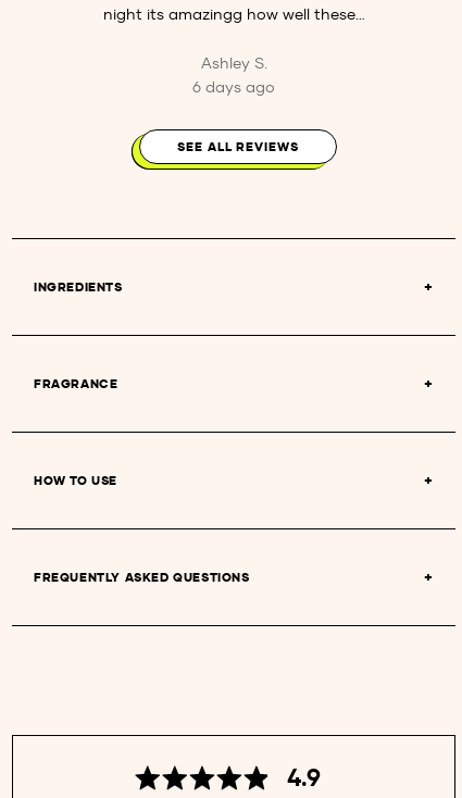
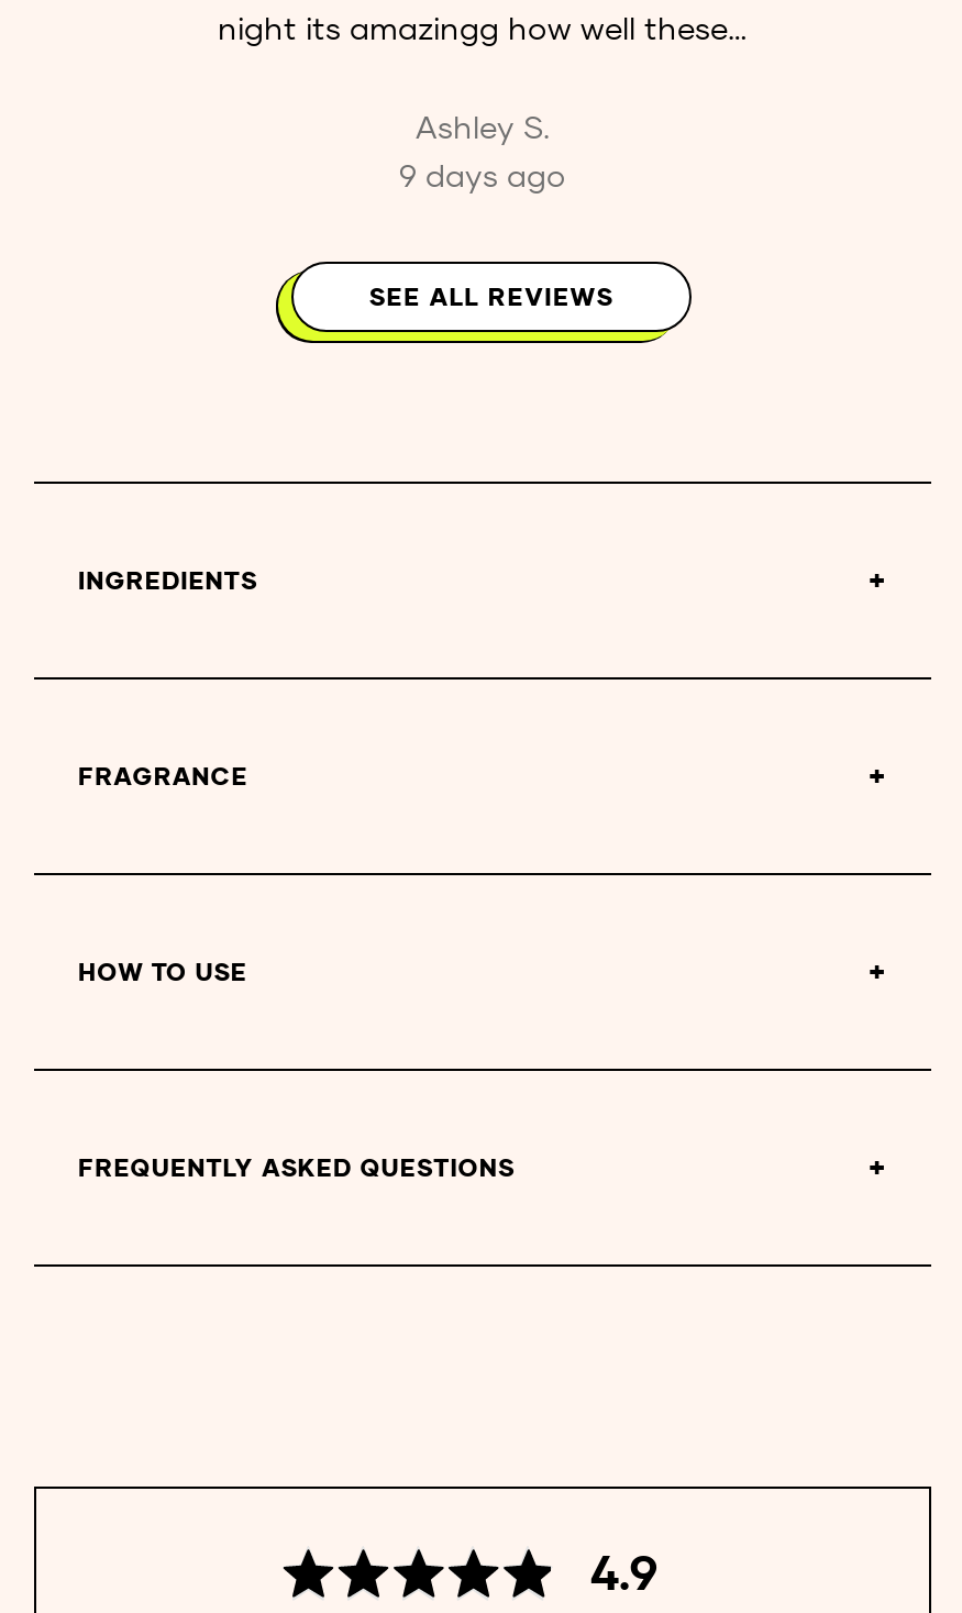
- 6 days ago
+ 9 days ago
